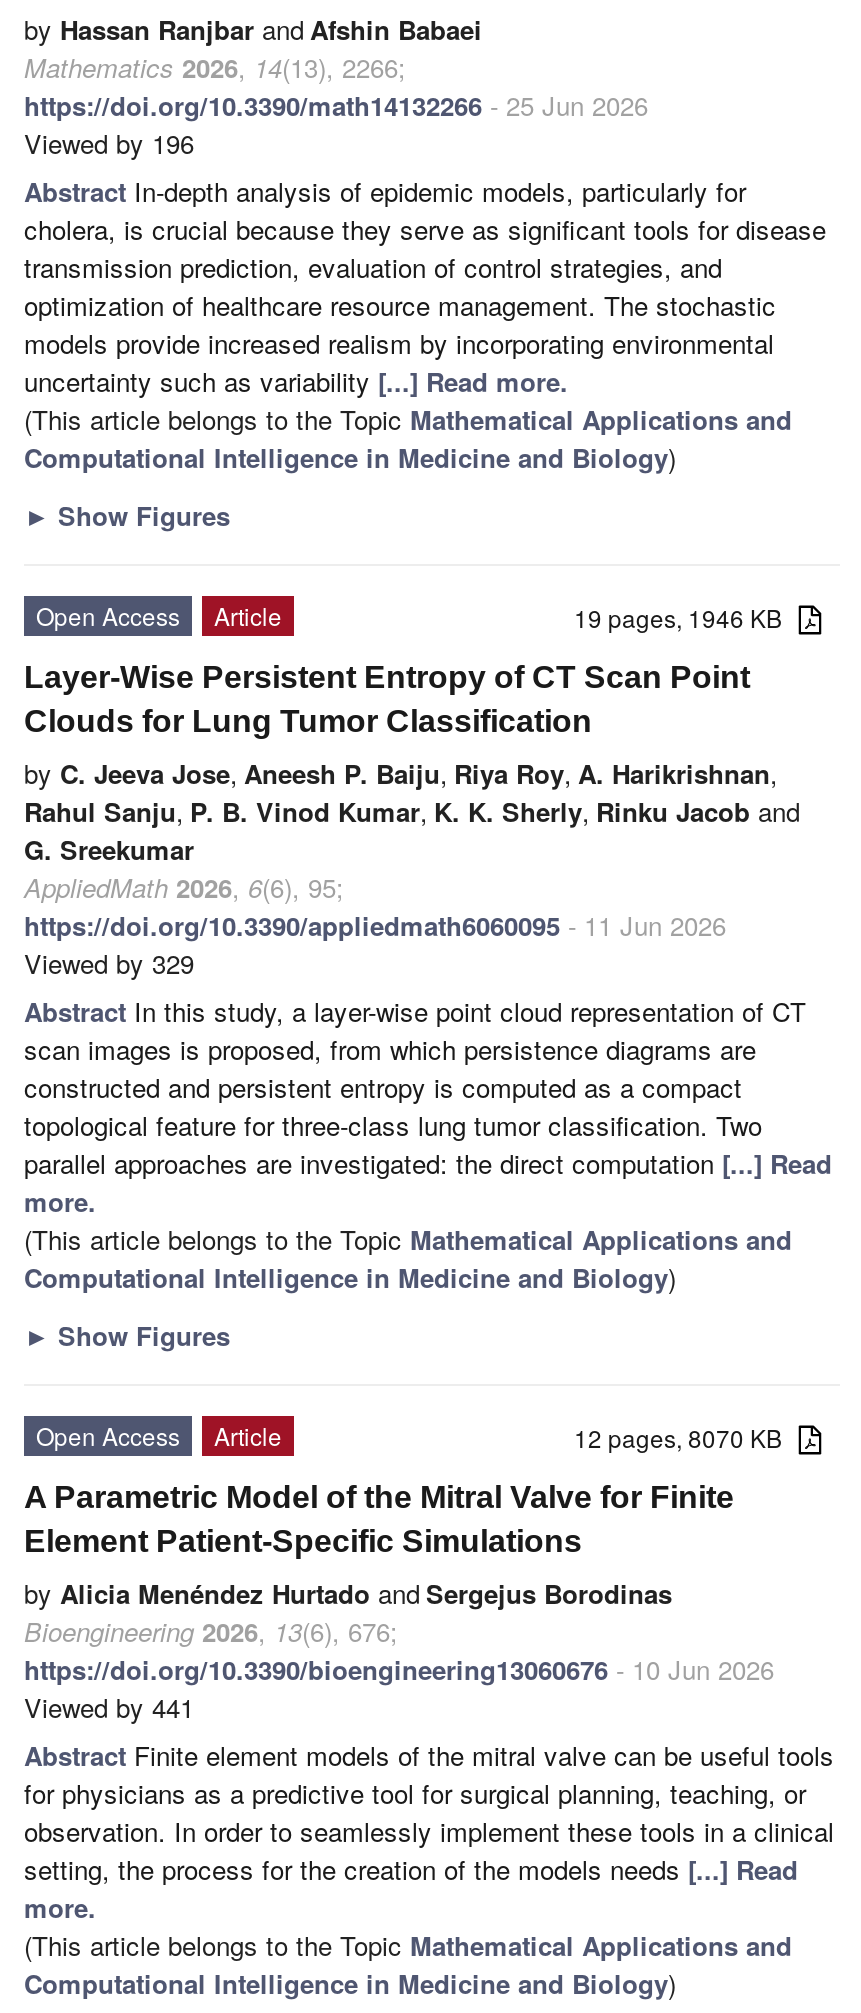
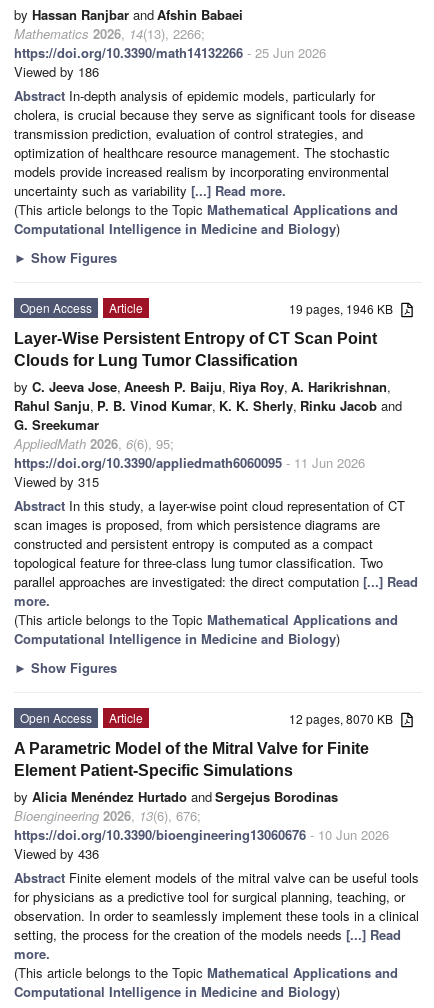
- Viewed by 196
+ Viewed by 186

- Viewed by 329
+ Viewed by 315

- Viewed by 441
+ Viewed by 436
